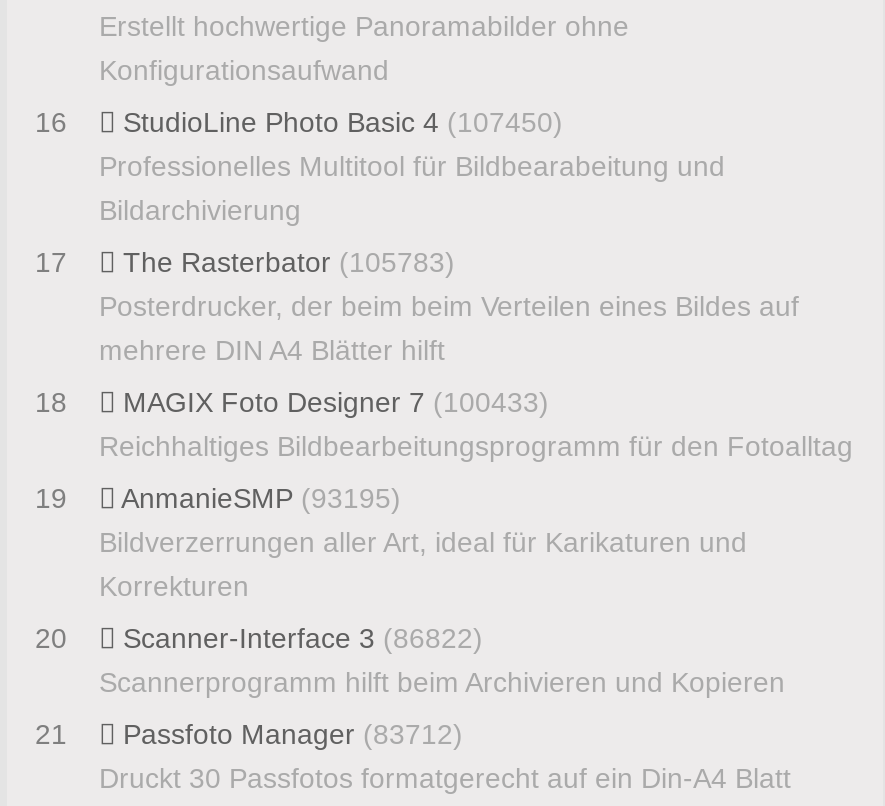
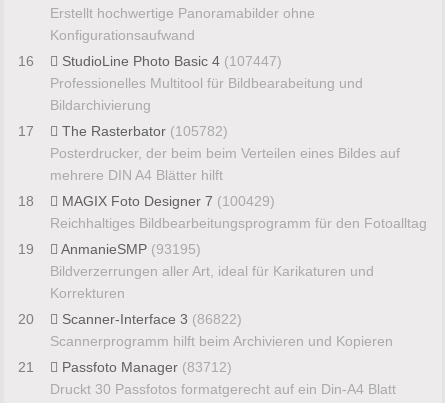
- StudioLine Photo Basic 4 (107450)
+ StudioLine Photo Basic 4 (107447)

- The Rasterbator (105783)
+ The Rasterbator (105782)

- MAGIX Foto Designer 7 (100433)
+ MAGIX Foto Designer 7 (100429)
